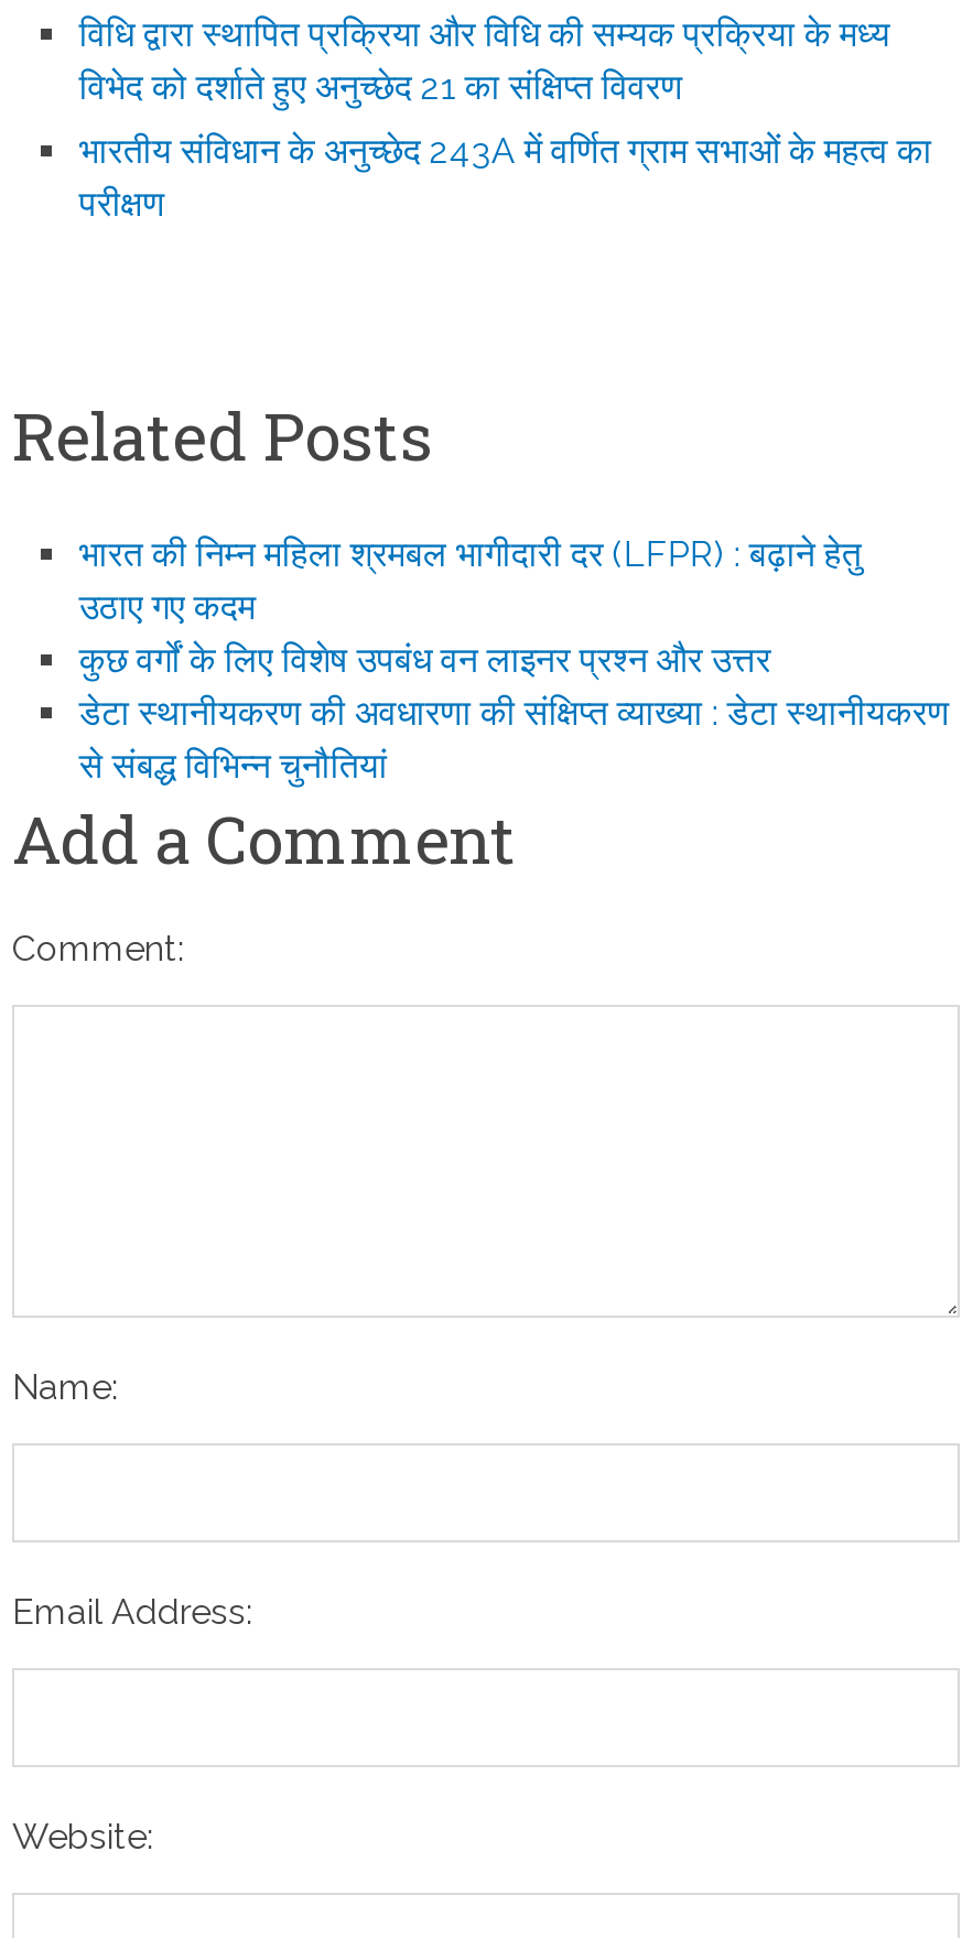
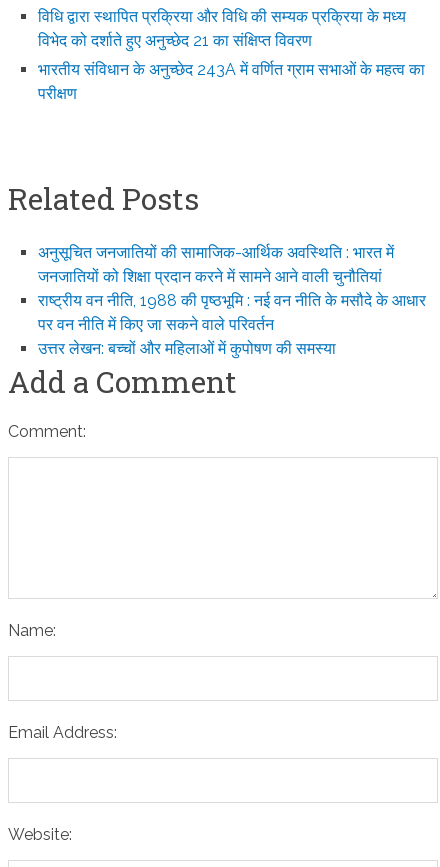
- भारत की निम्न महिला श्रमबल भागीदारी दर (LFPR) : बढ़ाने हेतु
- उठाए गए कदम
- कुछ वर्गों के लिए विशेष उपबंध वन लाइनर प्रश्न और उत्तर
- डेटा स्थानीयकरण की अवधारणा की संक्षिप्त व्याख्या : डेटा स्थानीयकरण
- से संबद्ध विभिन्न चुनौतियां
+ अनुसूचित जनजातियों की सामाजिक-आर्थिक अवस्थिति : भारत में
+ जनजातियों को शिक्षा प्रदान करने में सामने आने वाली चुनौतियां
+ राष्ट्रीय वन नीति, 1988 की पृष्ठभूमि : नई वन नीति के मसौदे के आधार
+ पर वन नीति में किए जा सकने वाले परिवर्तन
+ उत्तर लेखन: बच्चों और महिलाओं में कुपोषण की समस्या
